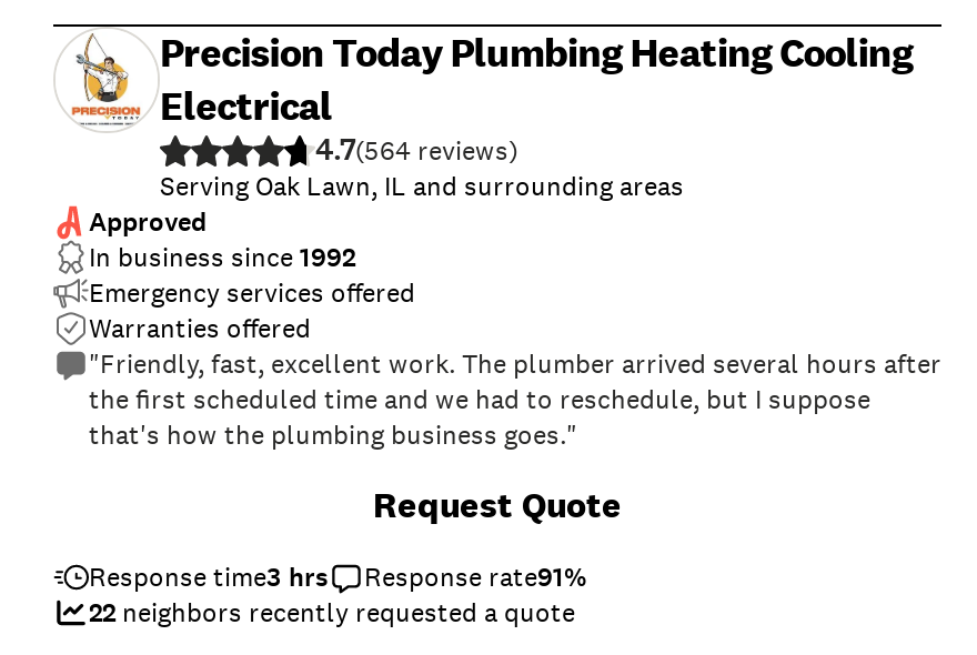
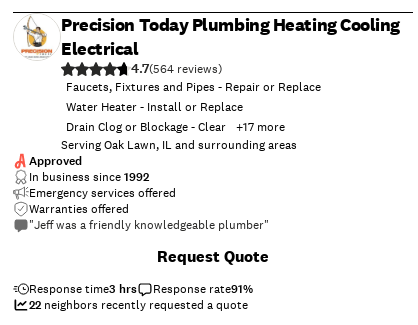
moved down: Serving Oak Lawn, IL and surrounding areas | Approved | In business since 1992 | Emergency services offered | Warranties offered

+ Faucets, Fixtures and Pipes - Repair or Replace
+ Water Heater - Install or Replace
+ Drain Clog or Blockage - Clear
+ +17 more

- "Friendly, fast, excellent work. The plumber arrived several hours after
- the first scheduled time and we had to reschedule, but I suppose
- that's how the plumbing business goes."
+ "Jeff was a friendly knowledgeable plumber"
